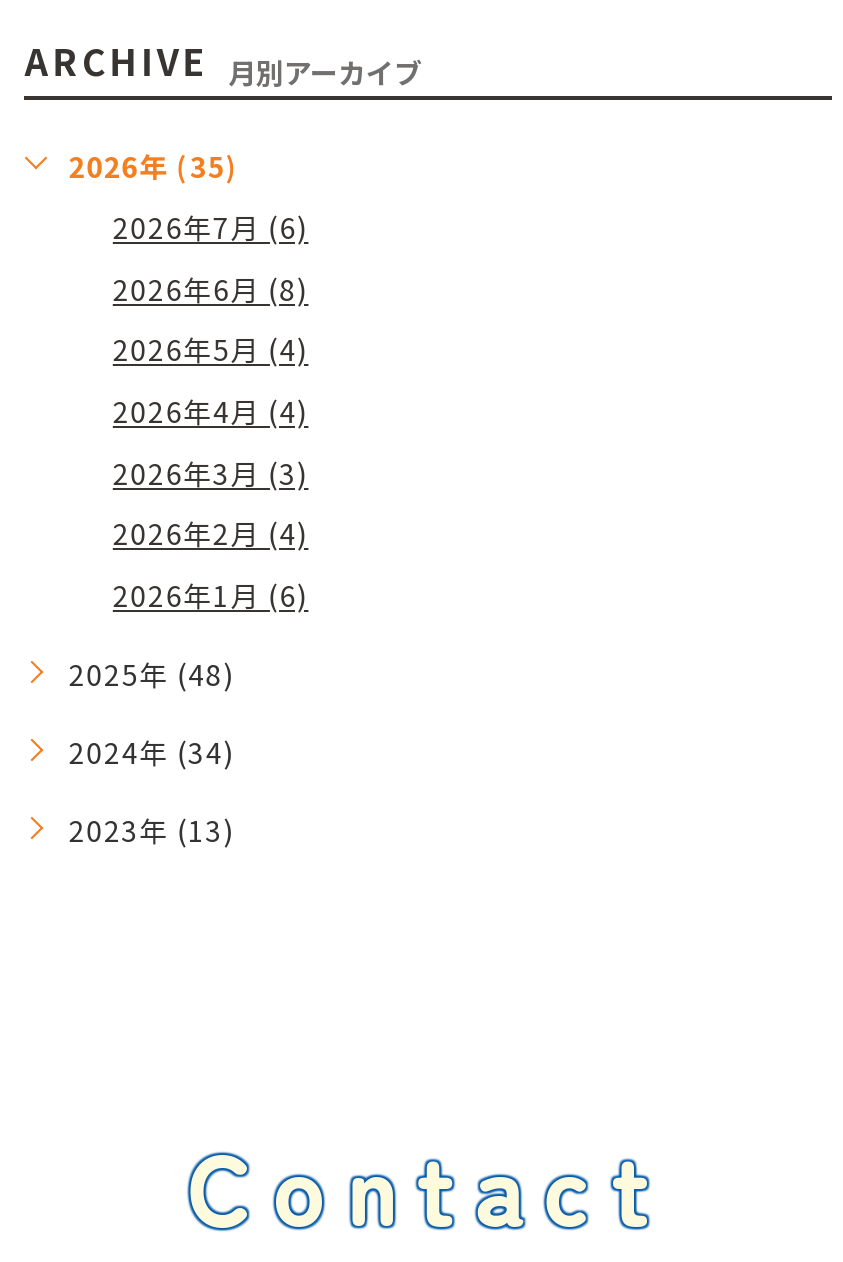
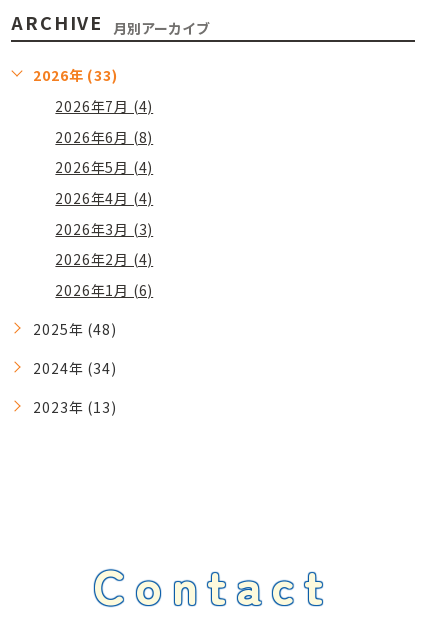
- 2026年 (35)
+ 2026年 (33)

- 2026年7月 (6)
+ 2026年7月 (4)
